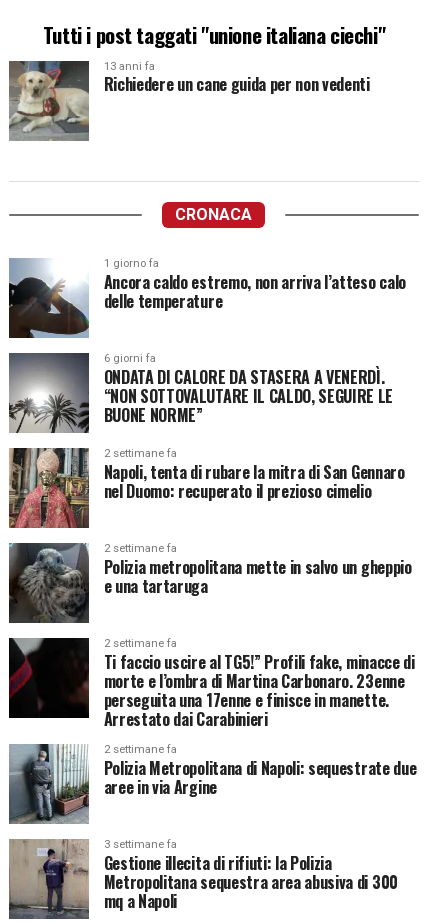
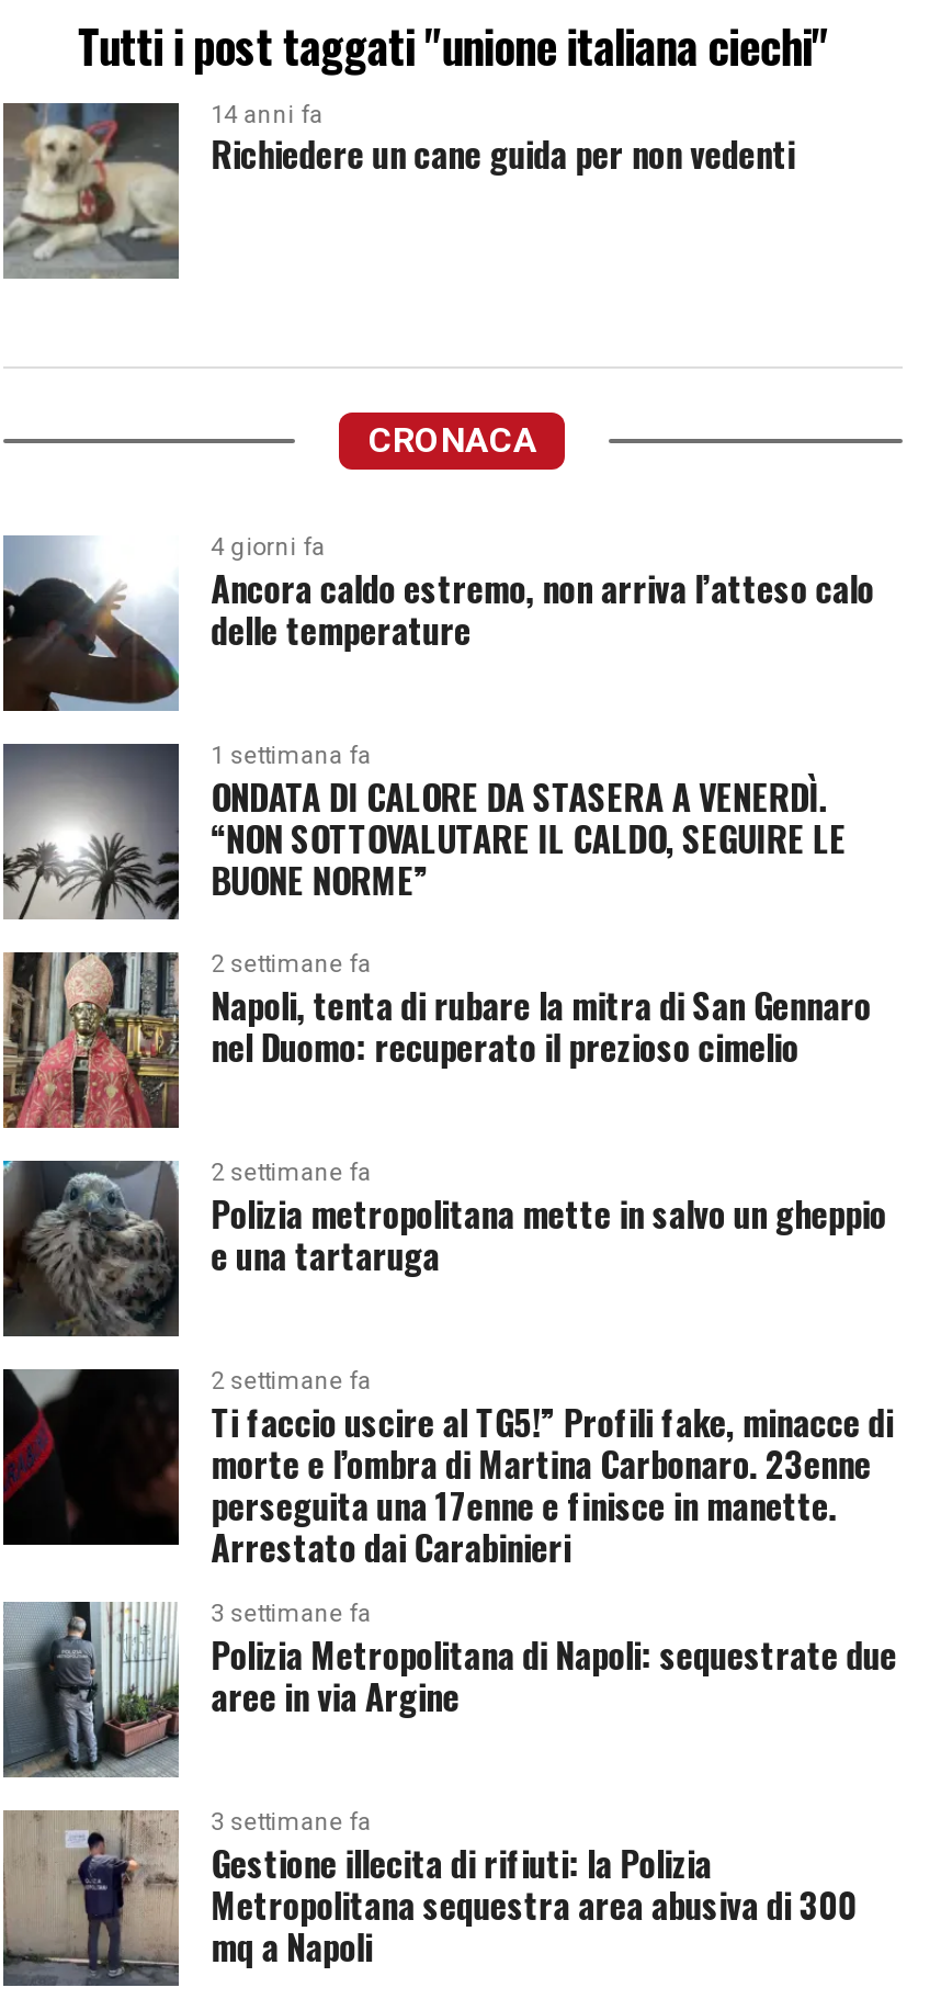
- 13 anni fa
+ 14 anni fa

- 1 giorno fa
+ 4 giorni fa

- 6 giorni fa
+ 1 settimana fa

- 2 settimane fa
+ 3 settimane fa
